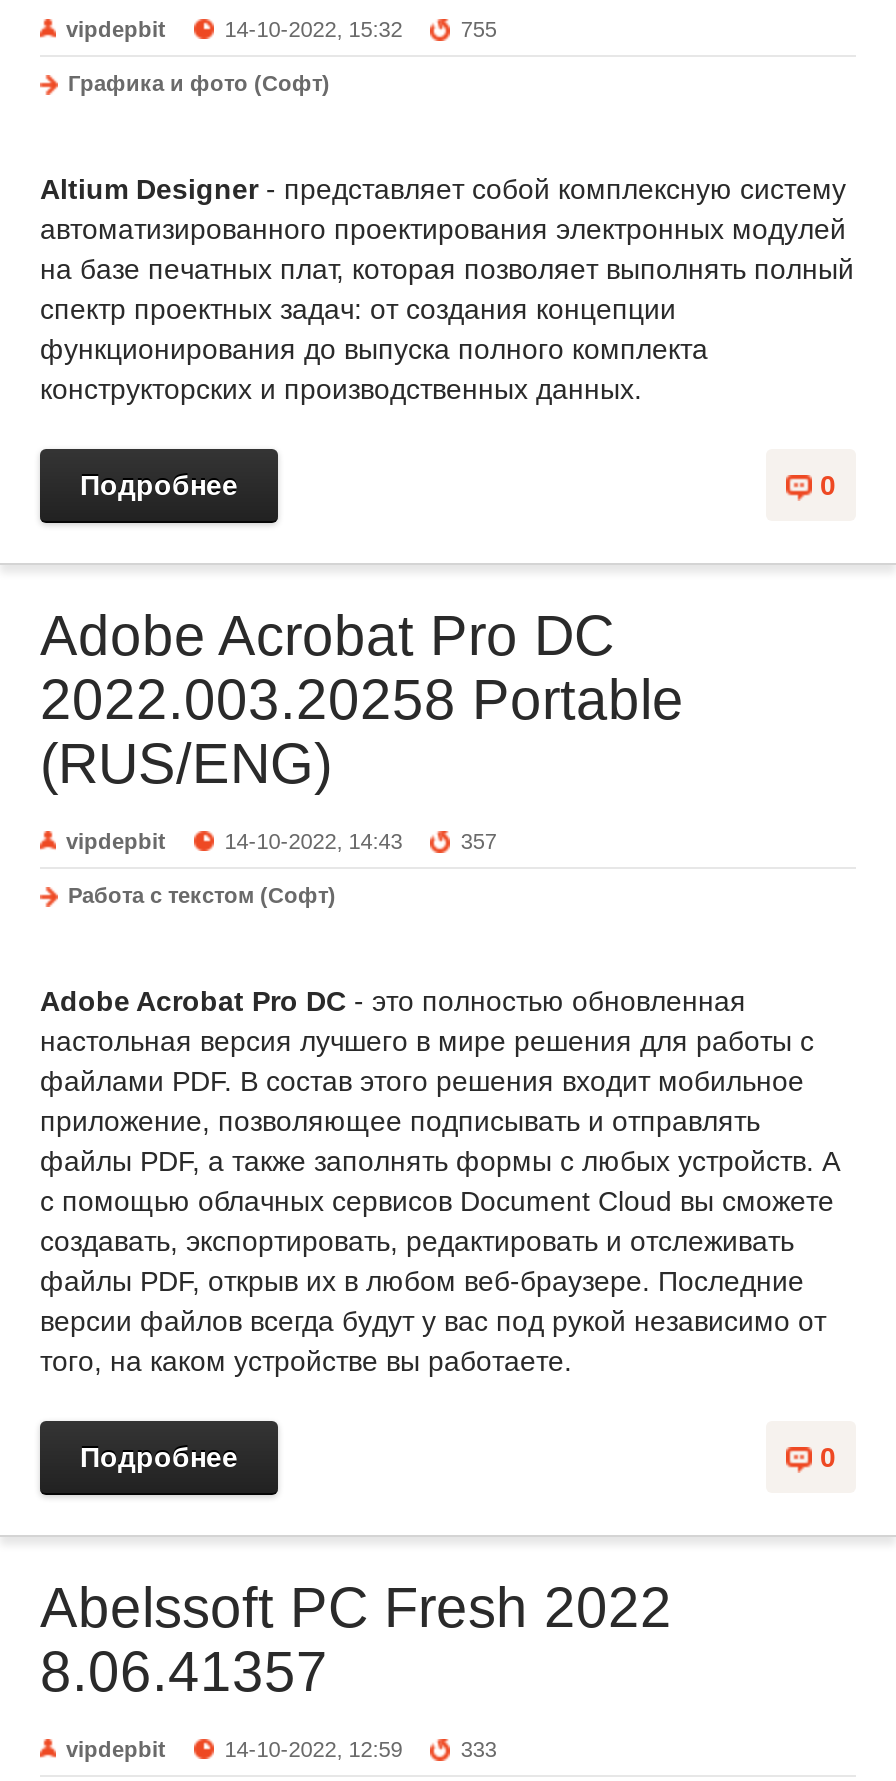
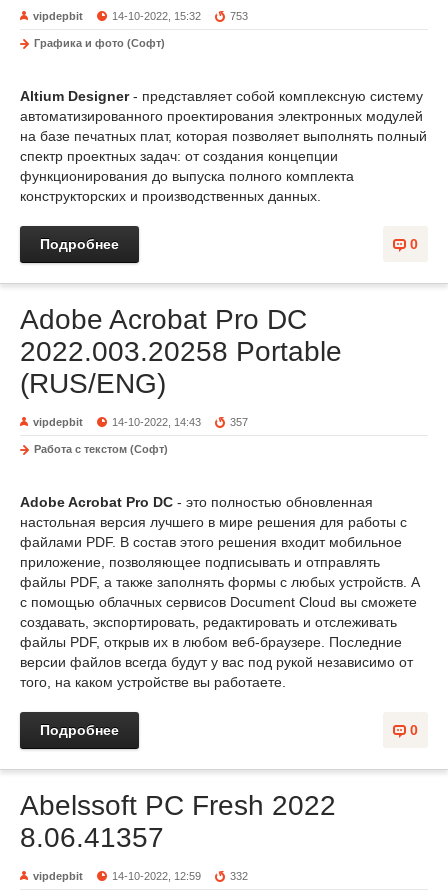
- 755
+ 753

- 333
+ 332
